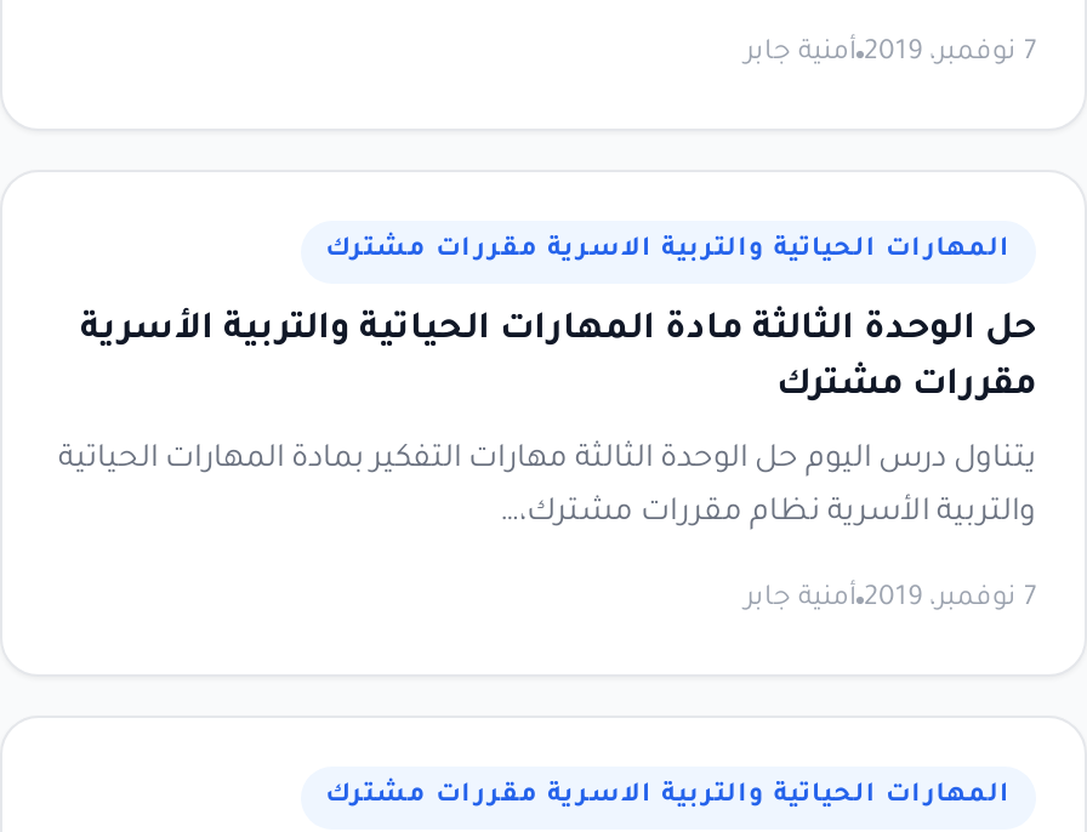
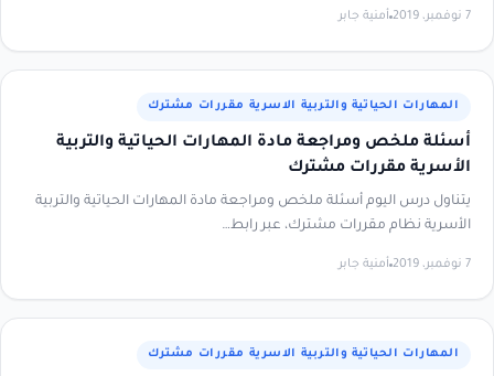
- حل الوحدة الثالثة مادة المهارات الحياتية والتربية الأسرية
- مقررات مشترك
+ أسئلة ملخص ومراجعة مادة المهارات الحياتية والتربية
+ الأسرية مقررات مشترك

- يتناول درس اليوم حل الوحدة الثالثة مهارات التفكير بمادة المهارات الحياتية
+ يتناول درس اليوم أسئلة ملخص ومراجعة مادة المهارات الحياتية والتربية

- والتربية الأسرية نظام مقررات مشترك،…
+ الأسرية نظام مقررات مشترك، عبر رابط…
